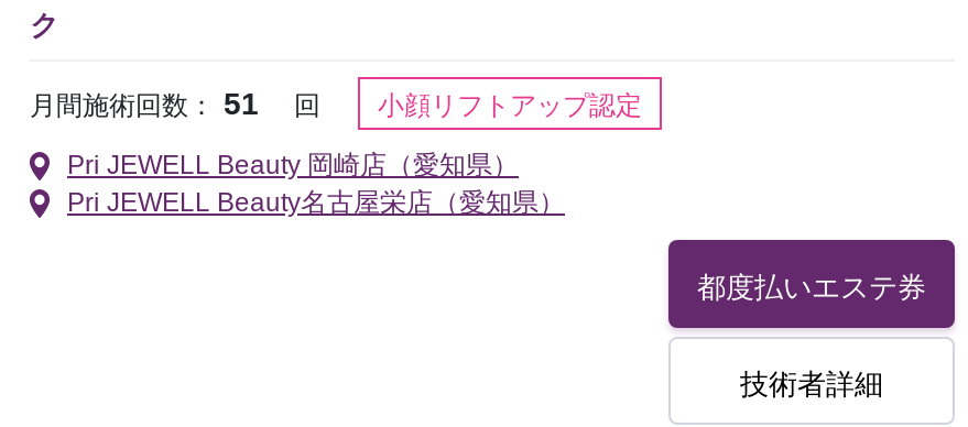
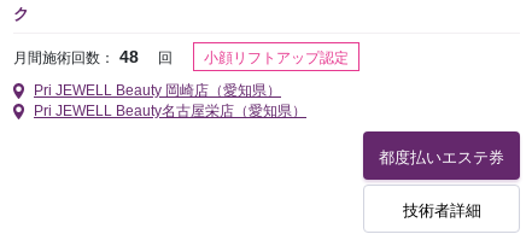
- 月間施術回数： 51 回
+ 月間施術回数： 48 回
